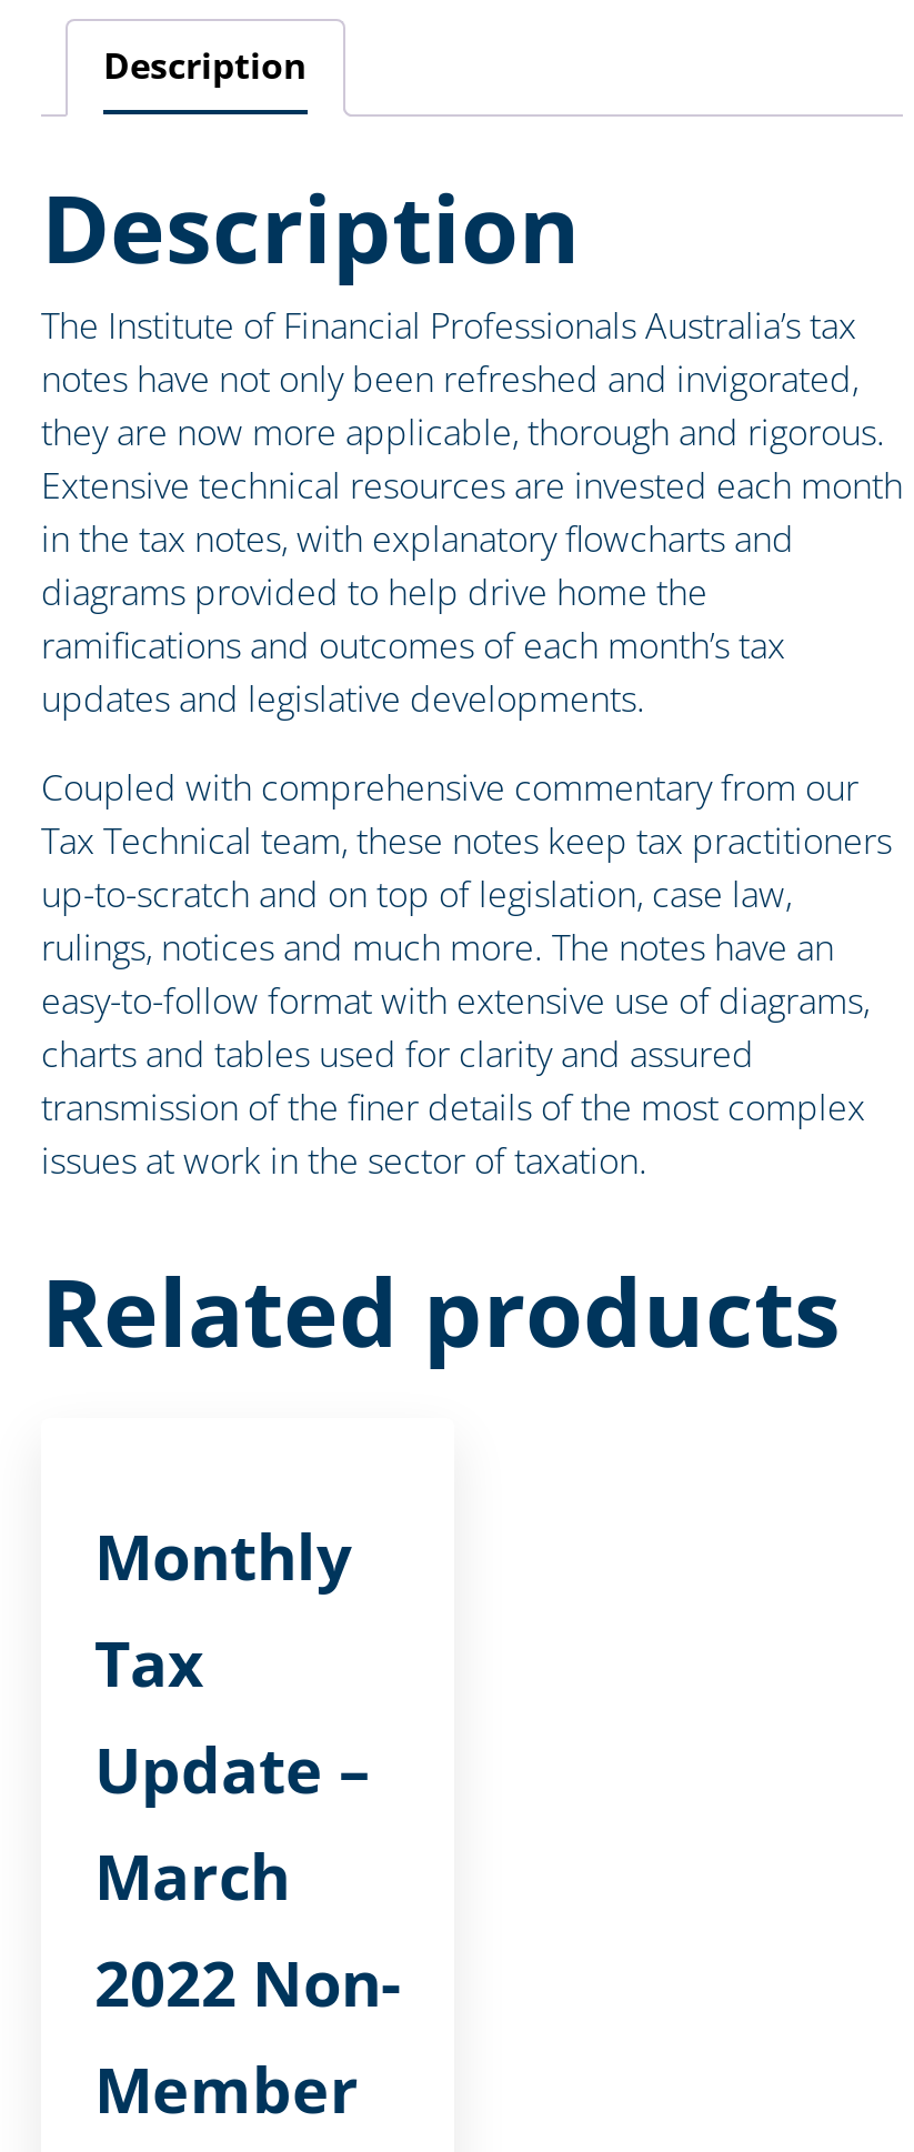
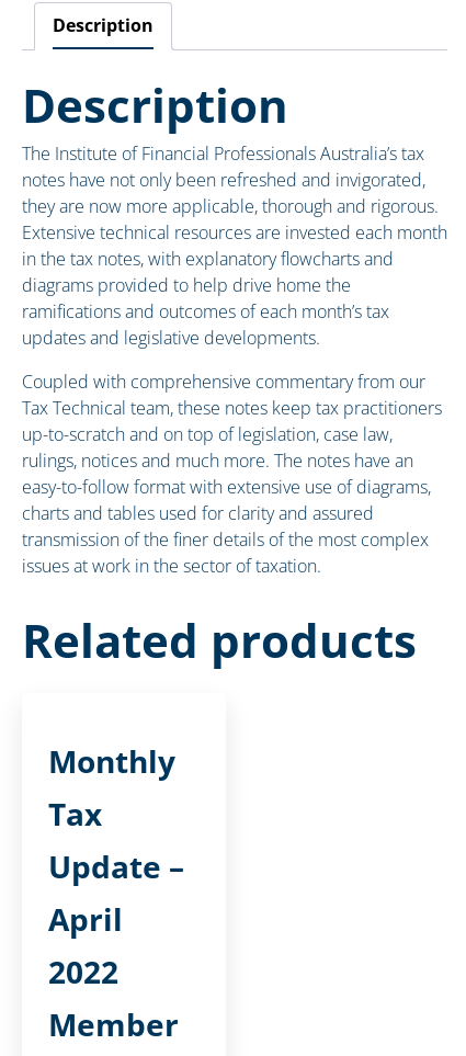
- March
- 2022 Non-
+ April
+ 2022
